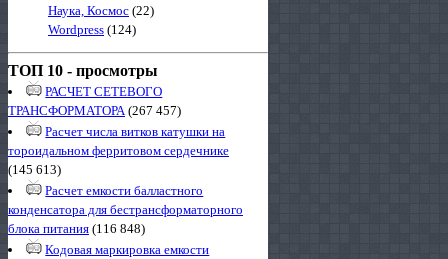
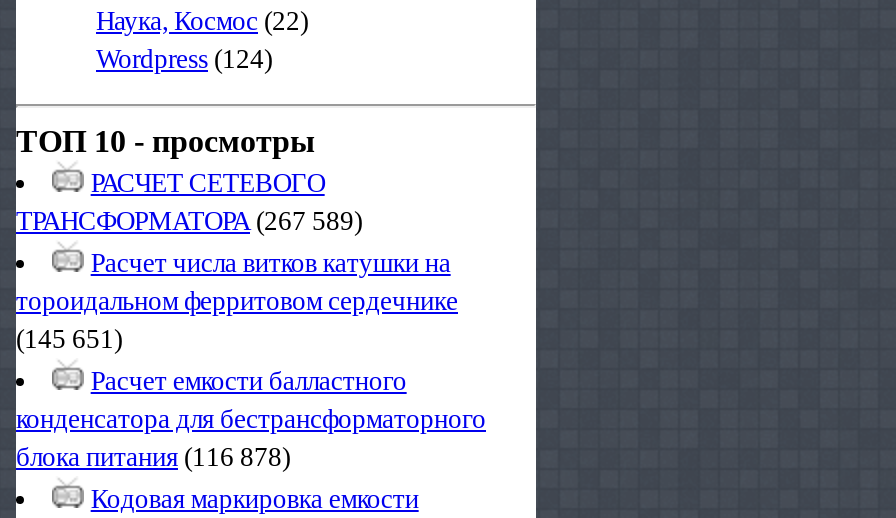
- ТРАНСФОРМАТОРА (267 457)
+ ТРАНСФОРМАТОРА (267 589)

- (145 613)
+ (145 651)

- блока питания (116 848)
+ блока питания (116 878)
